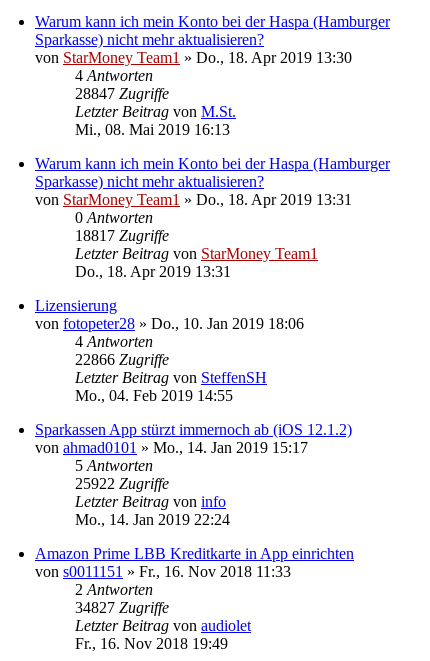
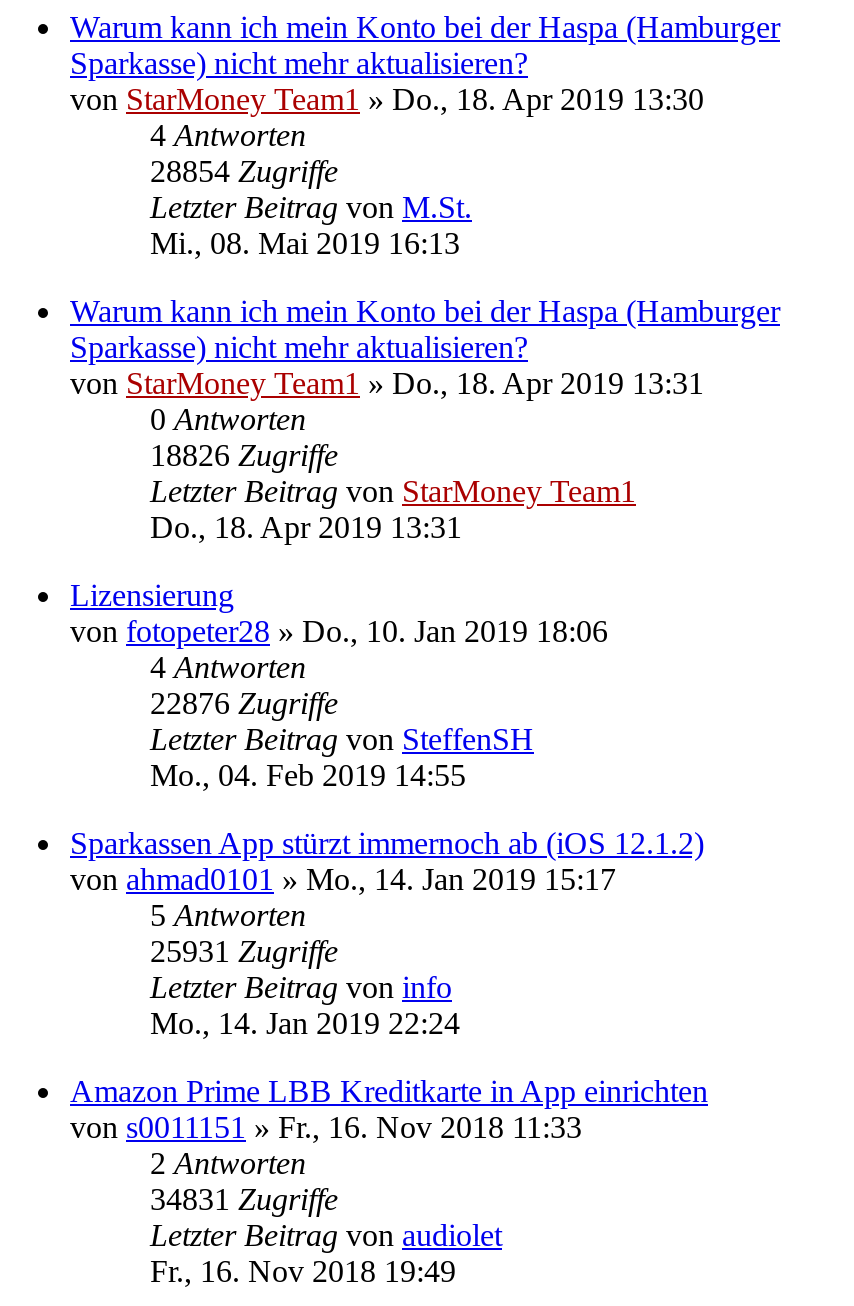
- 28847 Zugriffe
+ 28854 Zugriffe

- 18817 Zugriffe
+ 18826 Zugriffe

- 22866 Zugriffe
+ 22876 Zugriffe

- 25922 Zugriffe
+ 25931 Zugriffe

- 34827 Zugriffe
+ 34831 Zugriffe
